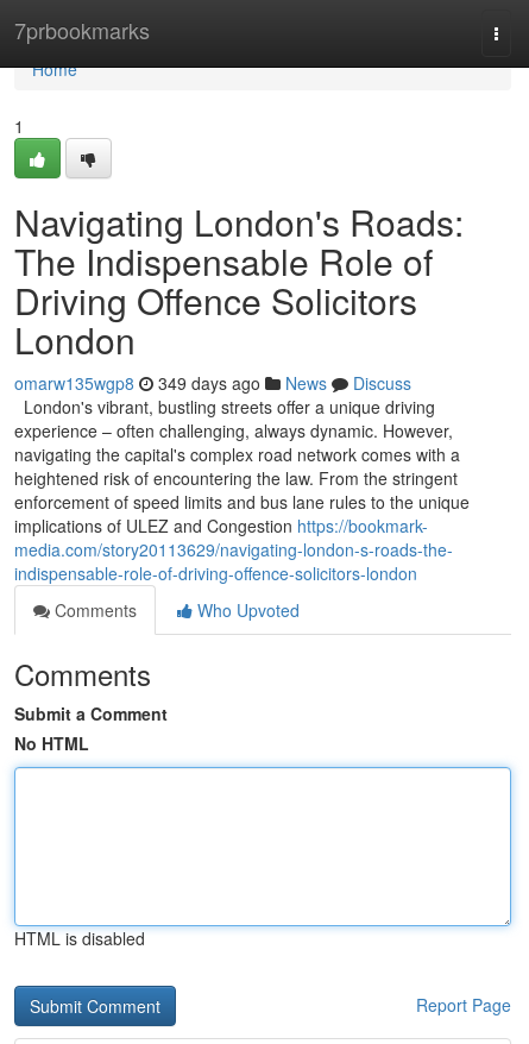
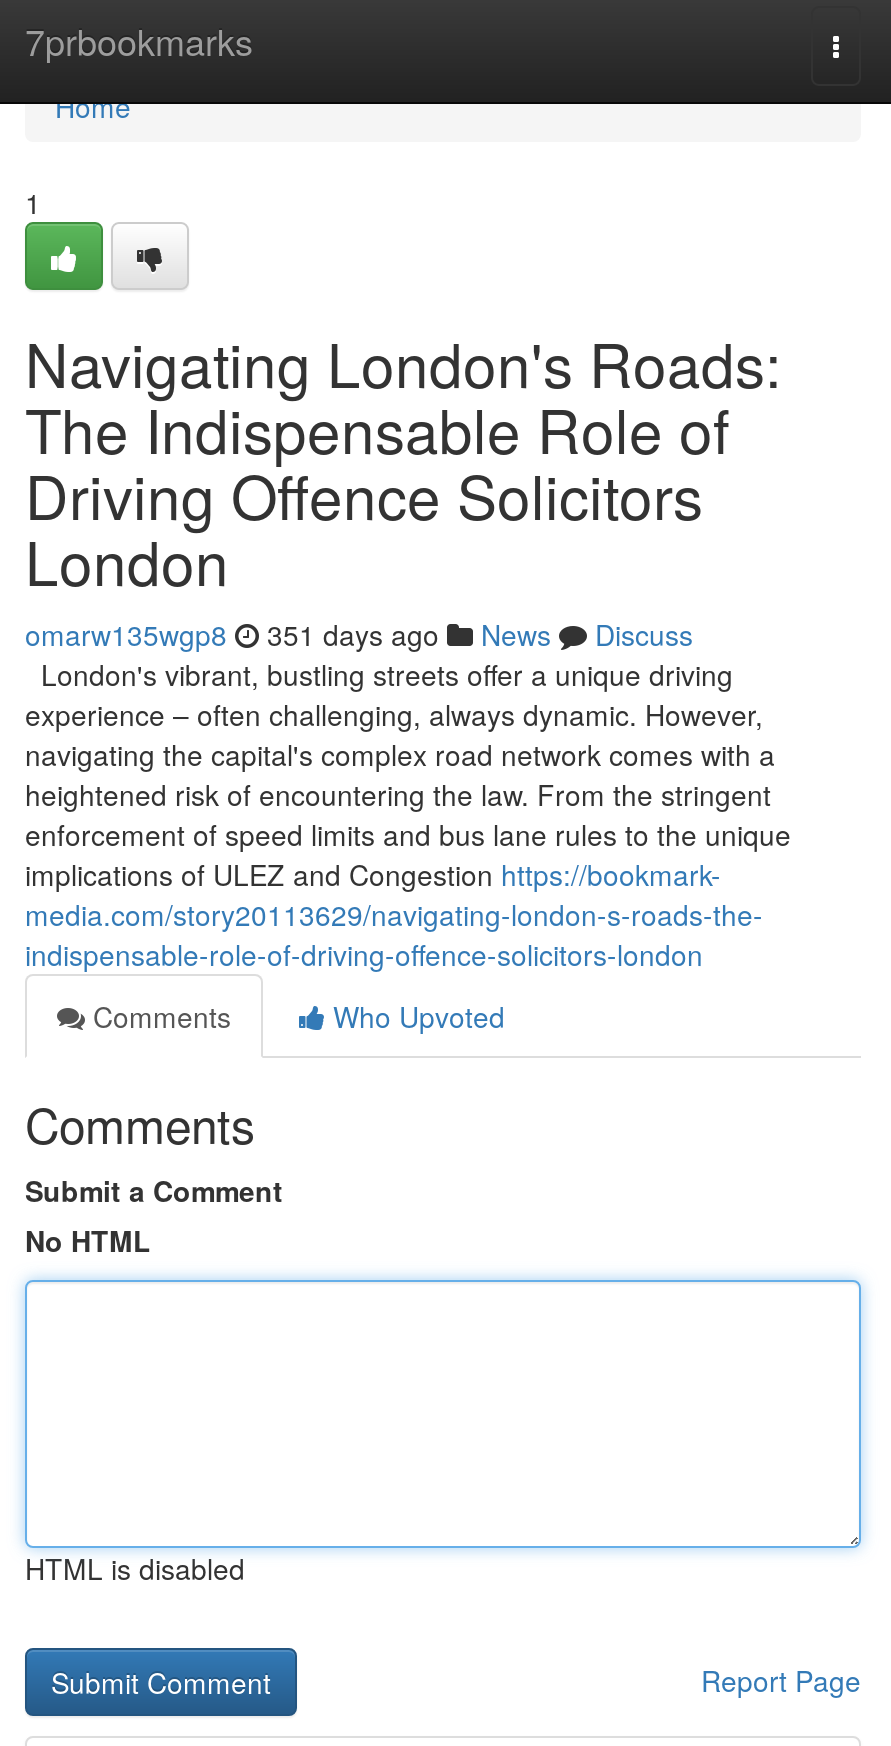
- omarw135wgp8 349 days ago News Discuss
+ omarw135wgp8 351 days ago News Discuss
